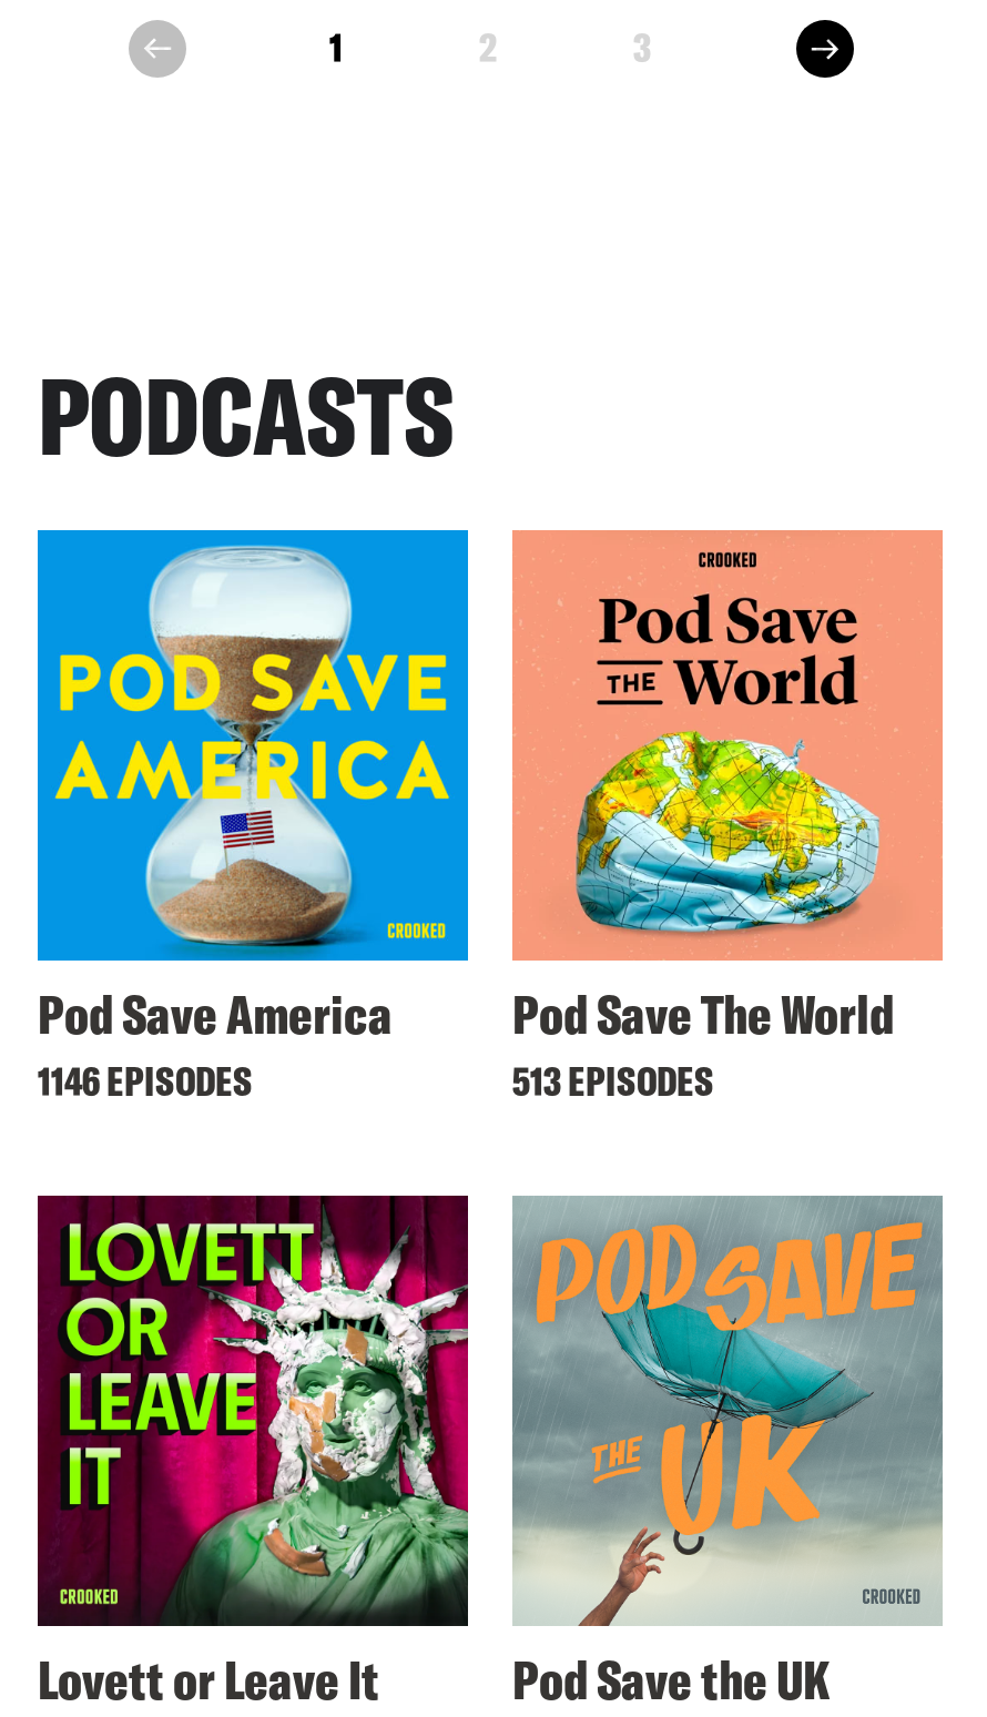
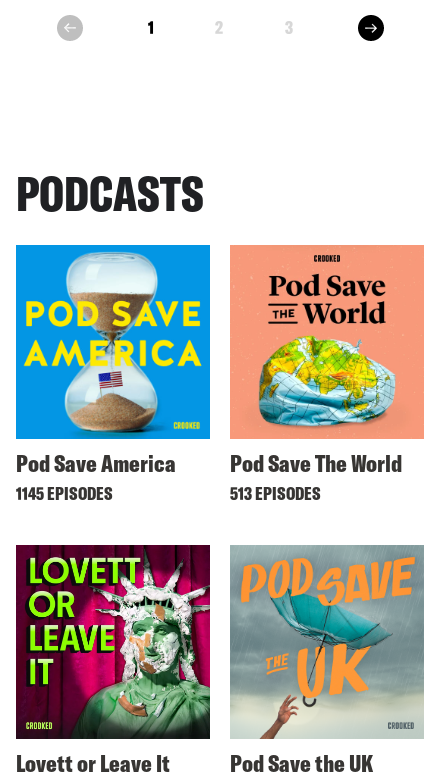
- 1146 EPISODES
+ 1145 EPISODES
